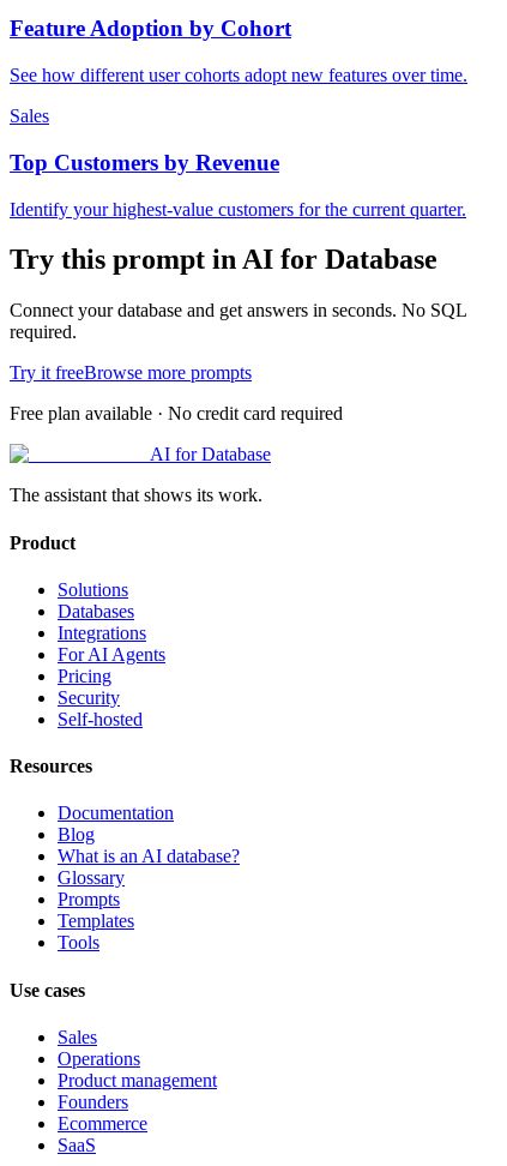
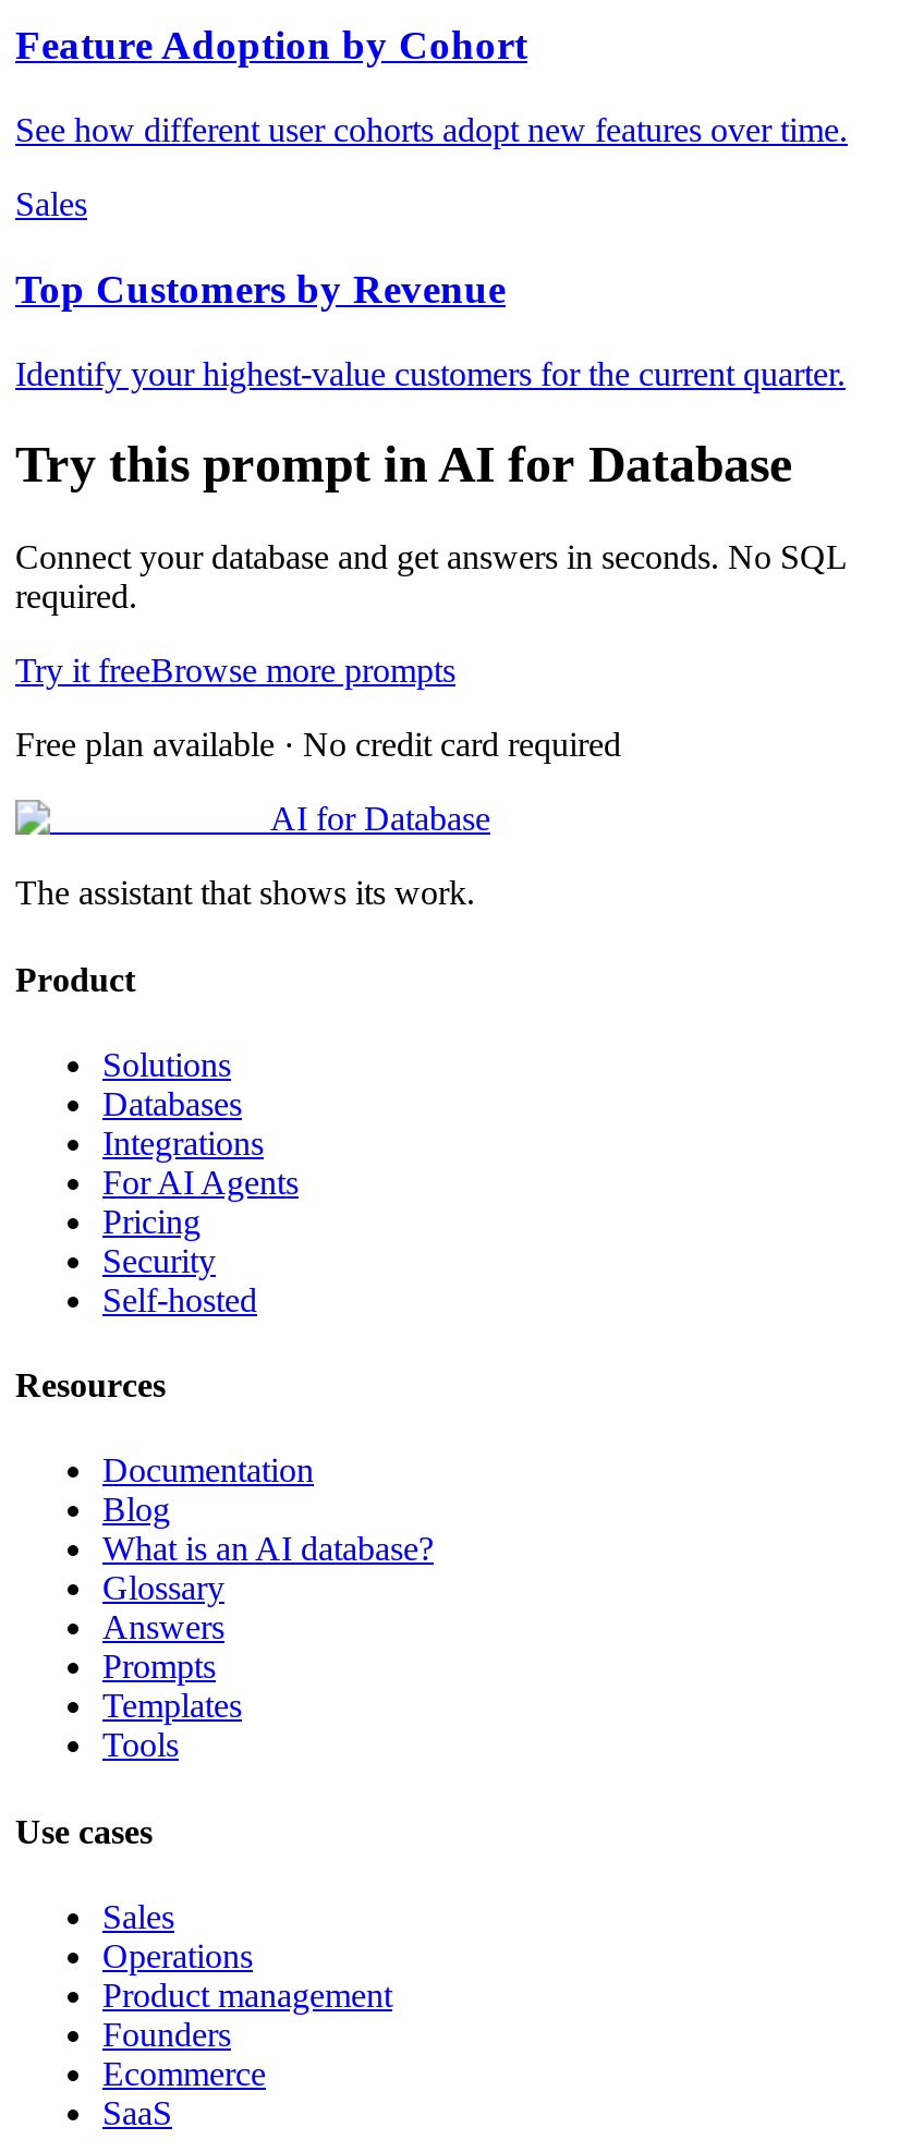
+ Answers
